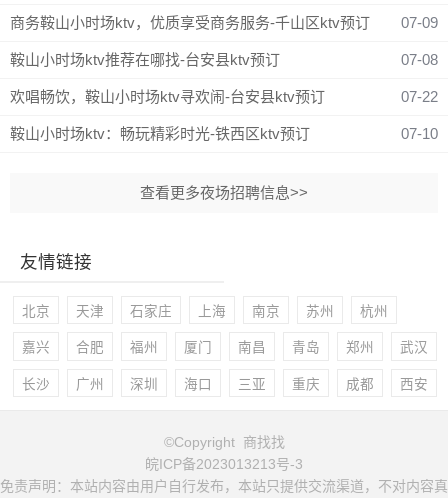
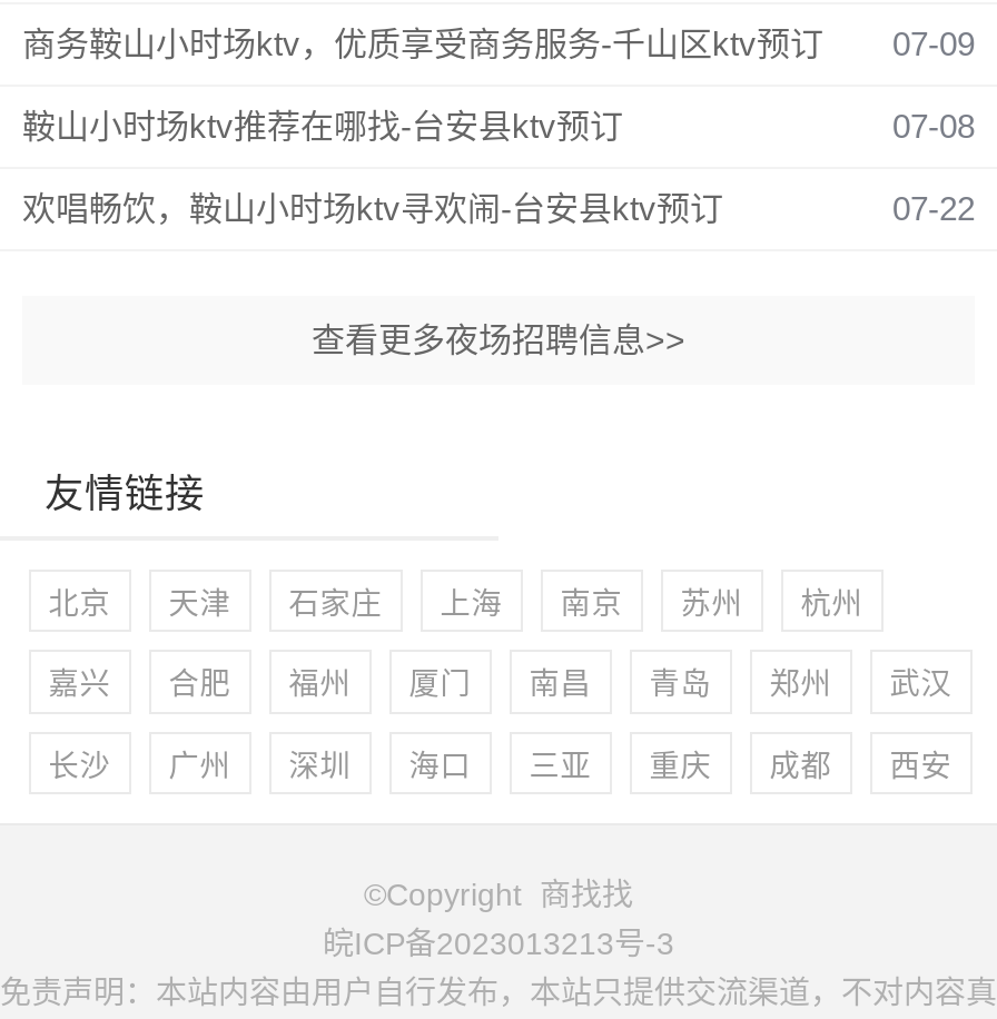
- 鞍山小时场ktv：畅玩精彩时光-铁西区ktv预订
- 07-10
